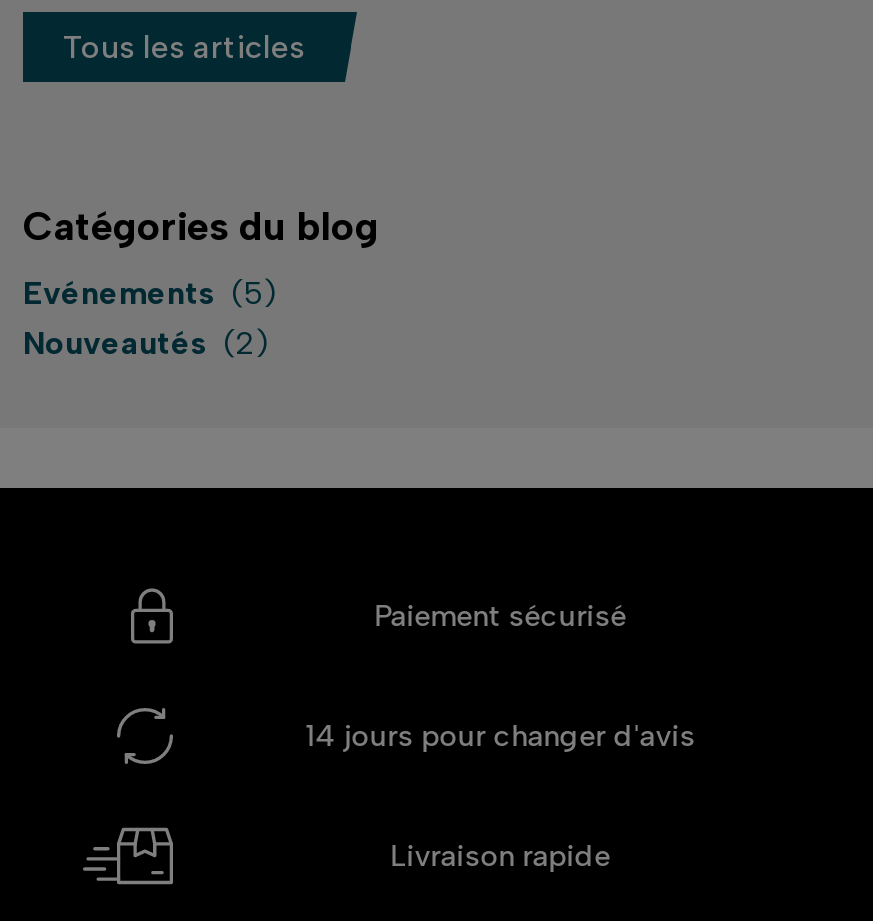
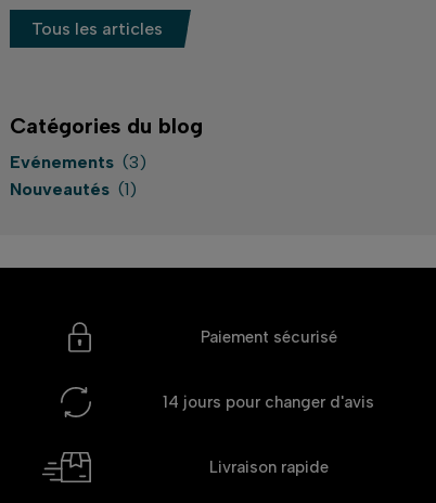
- Evénements (5)
+ Evénements (3)

- Nouveautés (2)
+ Nouveautés (1)
